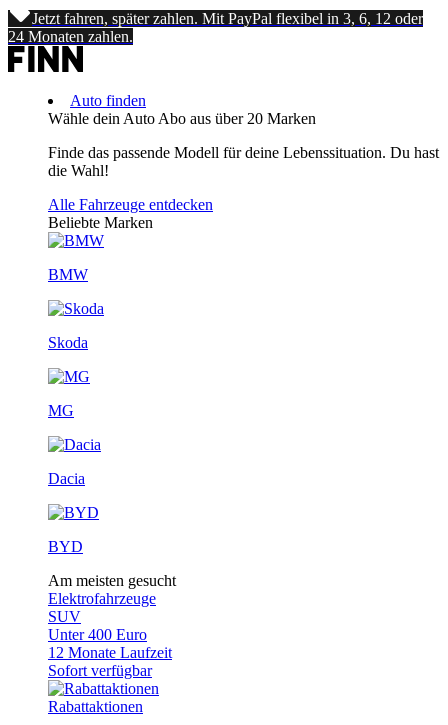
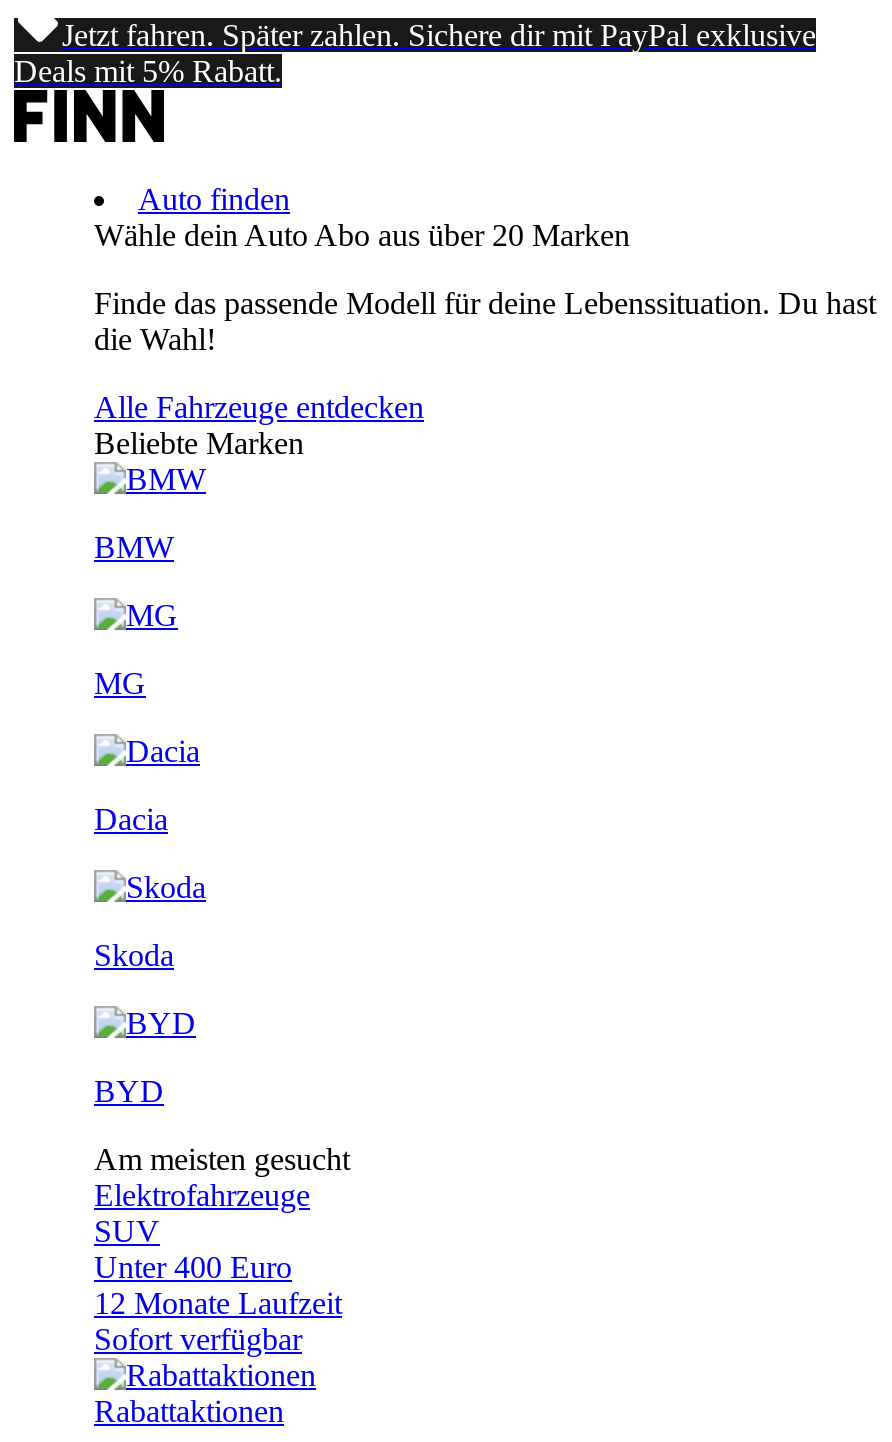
- Jetzt fahren, später zahlen. Mit PayPal flexibel in 3, 6, 12 oder
- 24 Monaten zahlen.
+ Jetzt fahren. Später zahlen. Sichere dir mit PayPal exklusive
+ Deals mit 5% Rabatt.

moved down: Skoda

moved up: MG | Dacia
